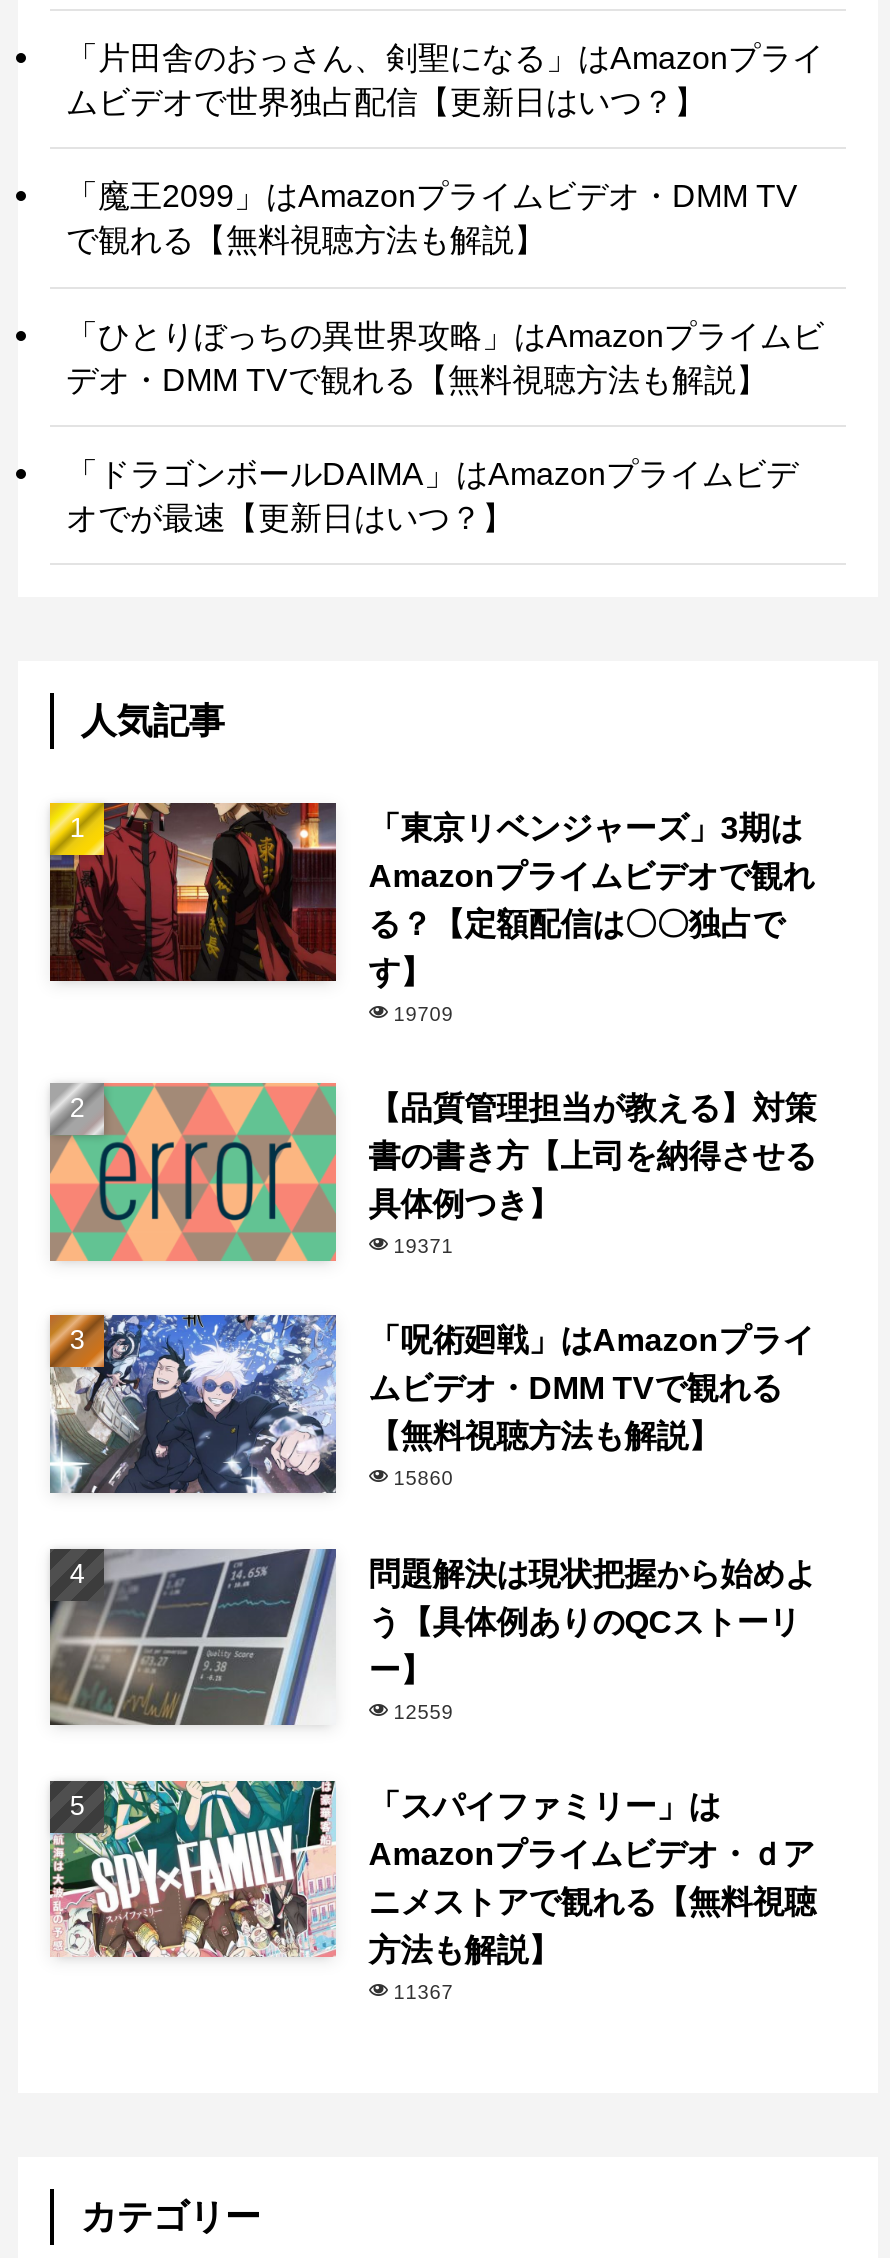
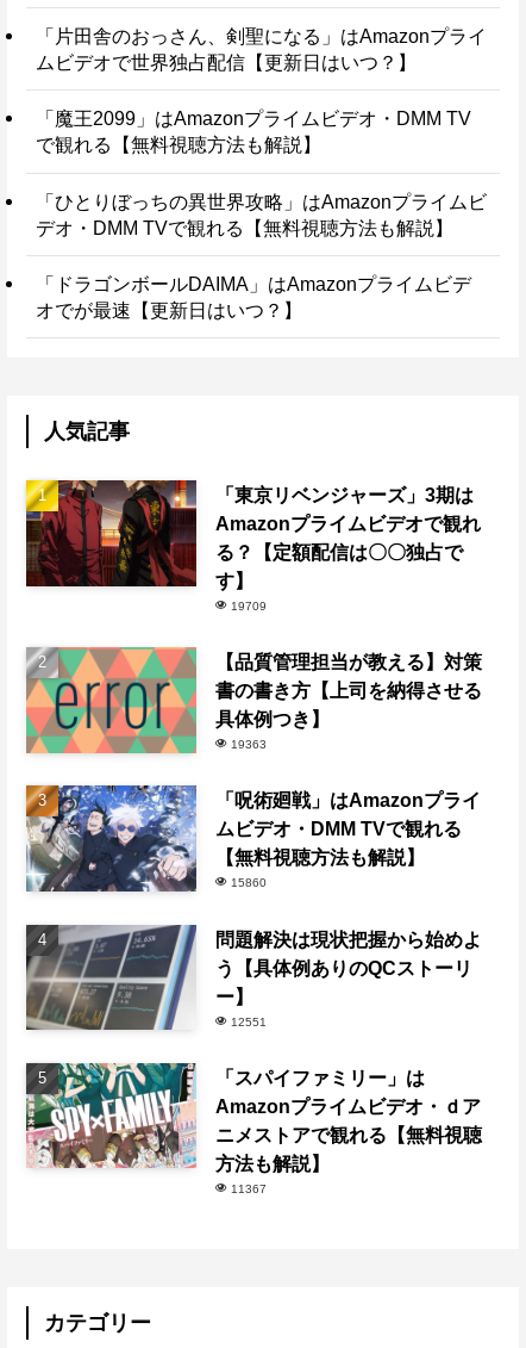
- 19371
+ 19363

- 12559
+ 12551
